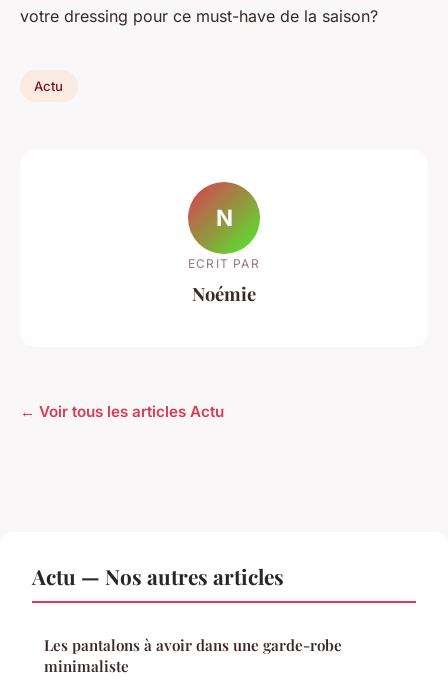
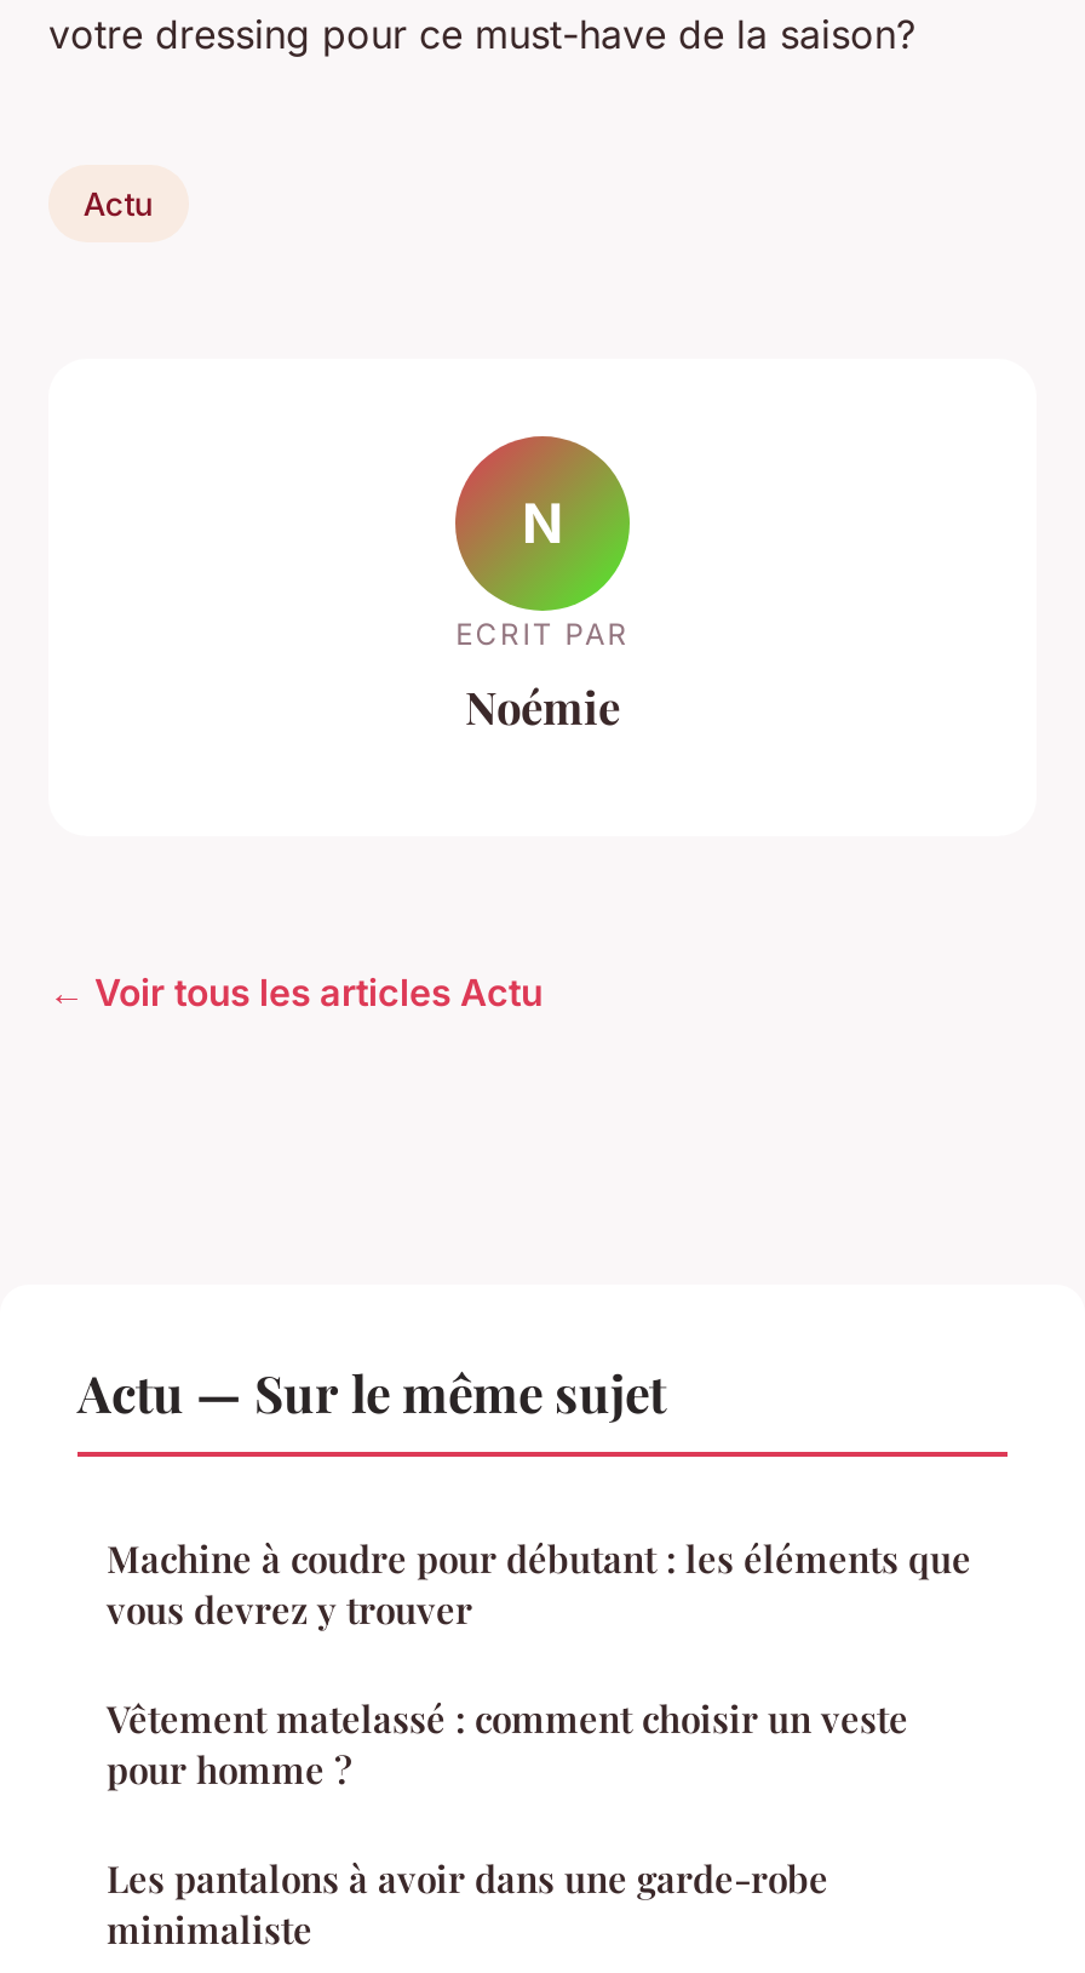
- Actu — Nos autres articles
+ Actu — Sur le même sujet
+ Machine à coudre pour débutant : les éléments que
+ vous devrez y trouver
+ Vêtement matelassé : comment choisir un veste
+ pour homme ?
